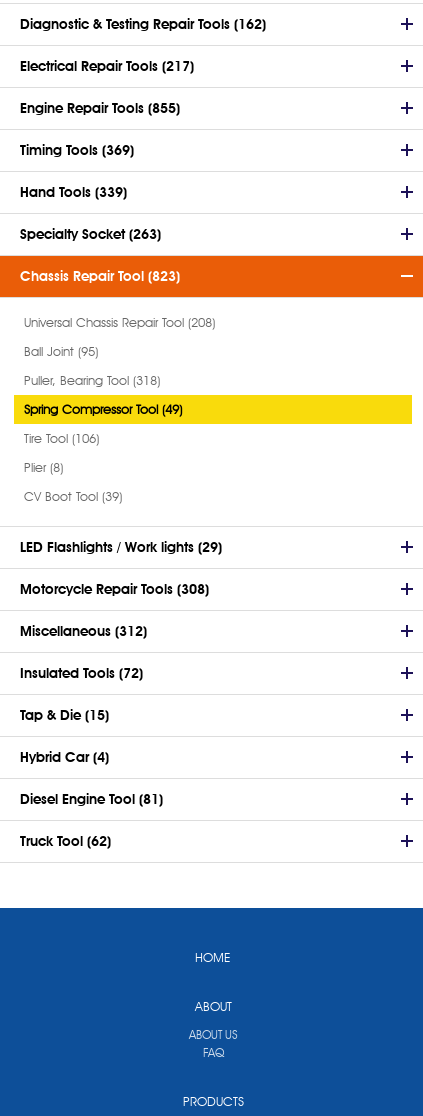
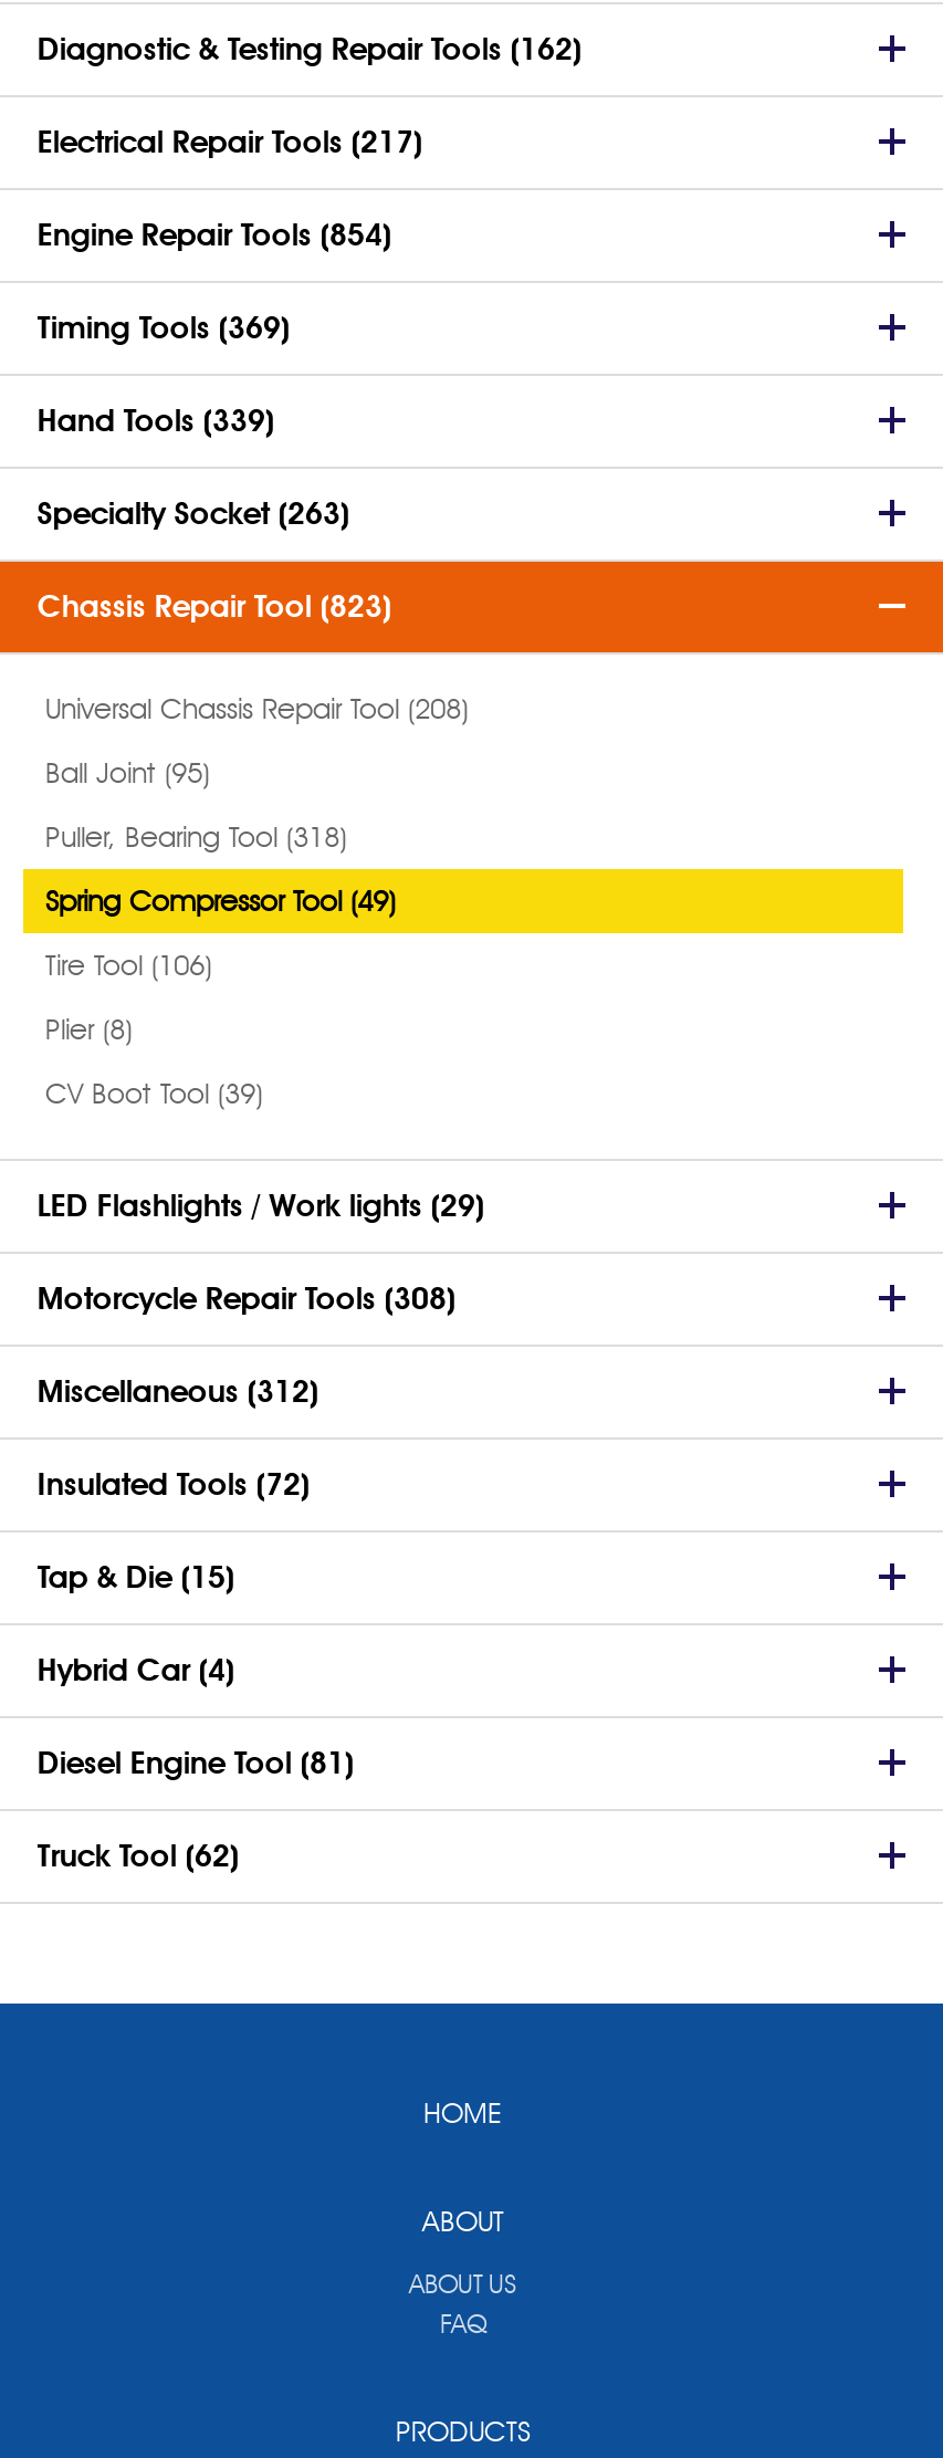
- Engine Repair Tools (855)
+ Engine Repair Tools (854)
